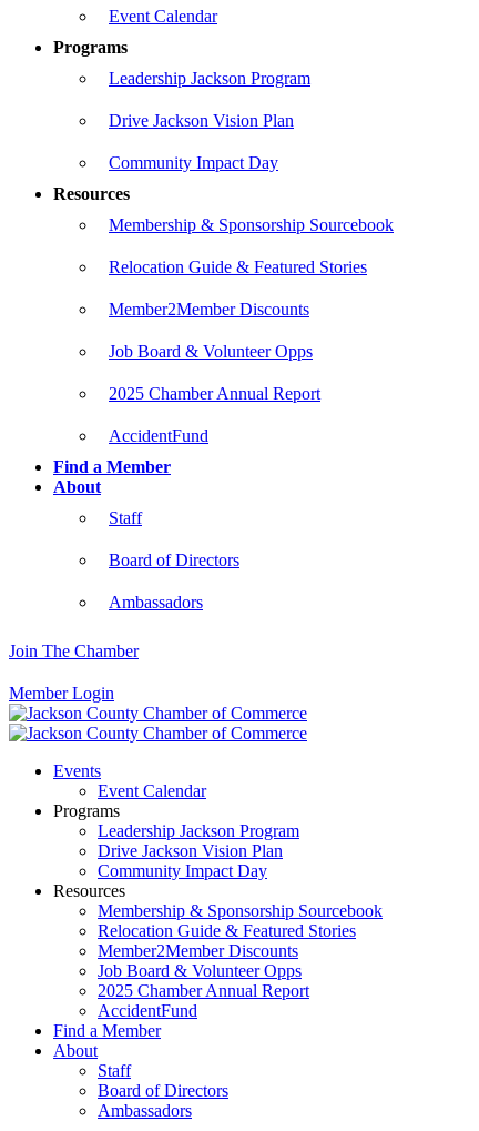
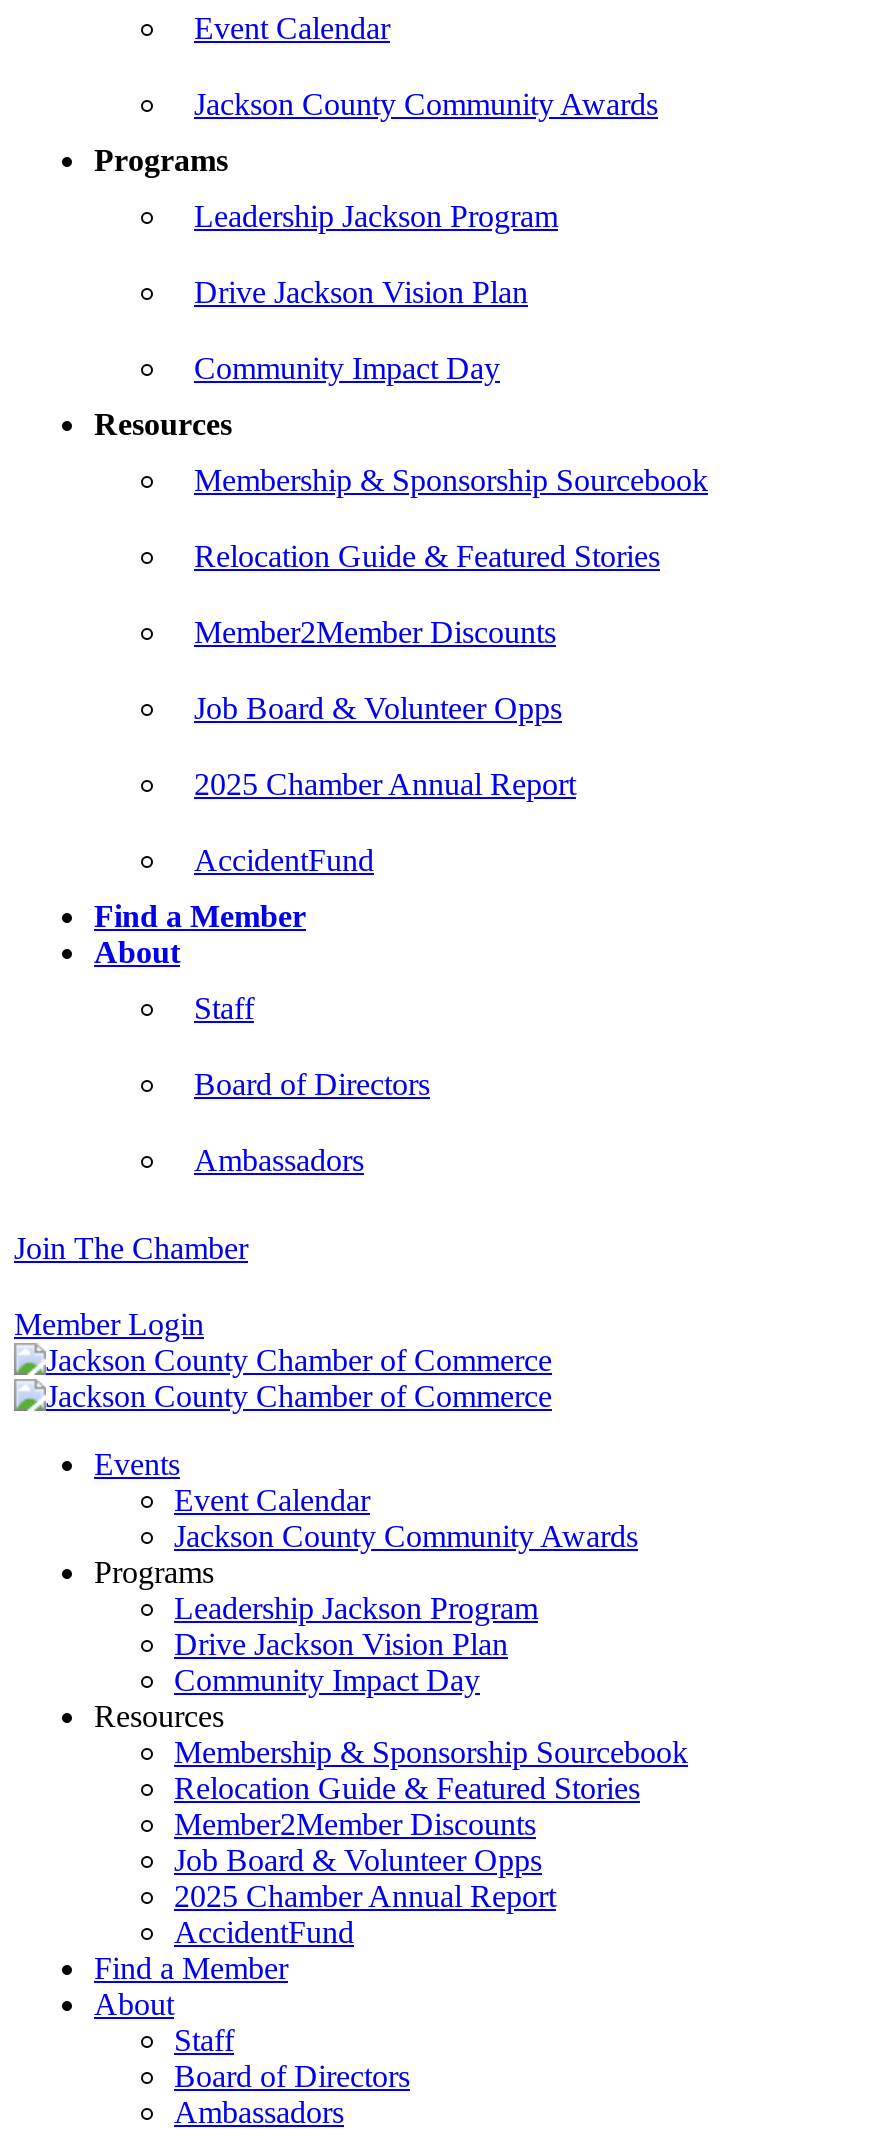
+ Jackson County Community Awards

+ Jackson County Community Awards
